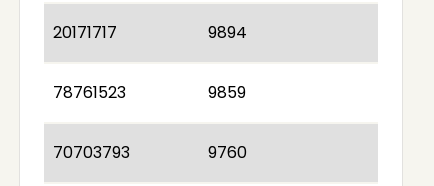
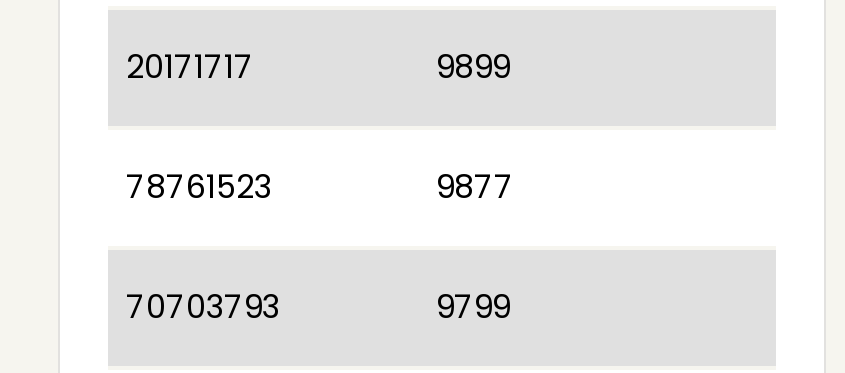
- 9894
+ 9899

- 9859
+ 9877

- 9760
+ 9799
